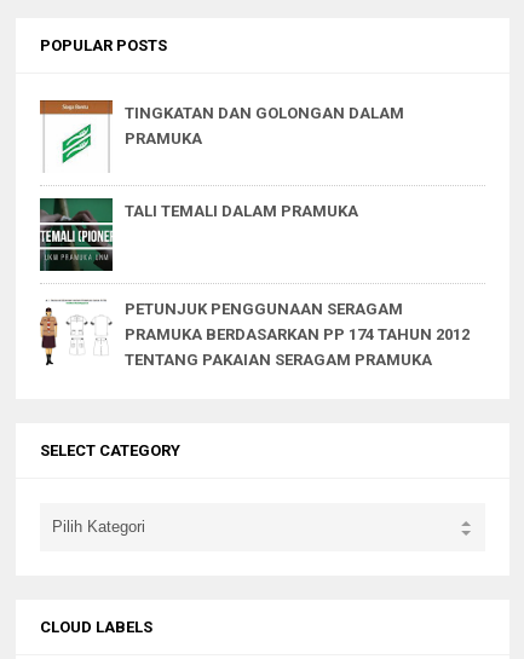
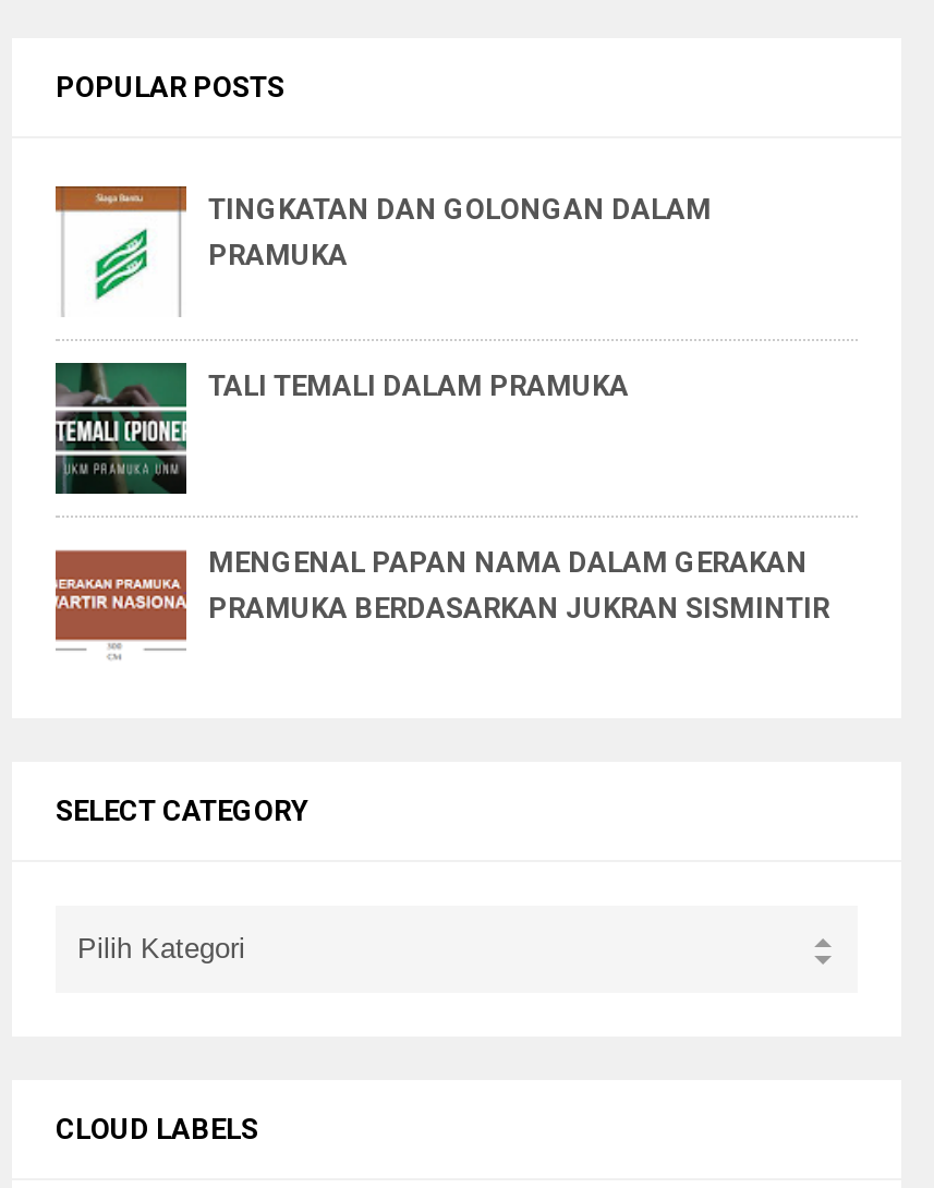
- [image]
- PETUNJUK PENGGUNAAN SERAGAM
- PRAMUKA BERDASARKAN PP 174 TAHUN 2012
- TENTANG PAKAIAN SERAGAM PRAMUKA
+ [image]
+ MENGENAL PAPAN NAMA DALAM GERAKAN
+ PRAMUKA BERDASARKAN JUKRAN SISMINTIR
